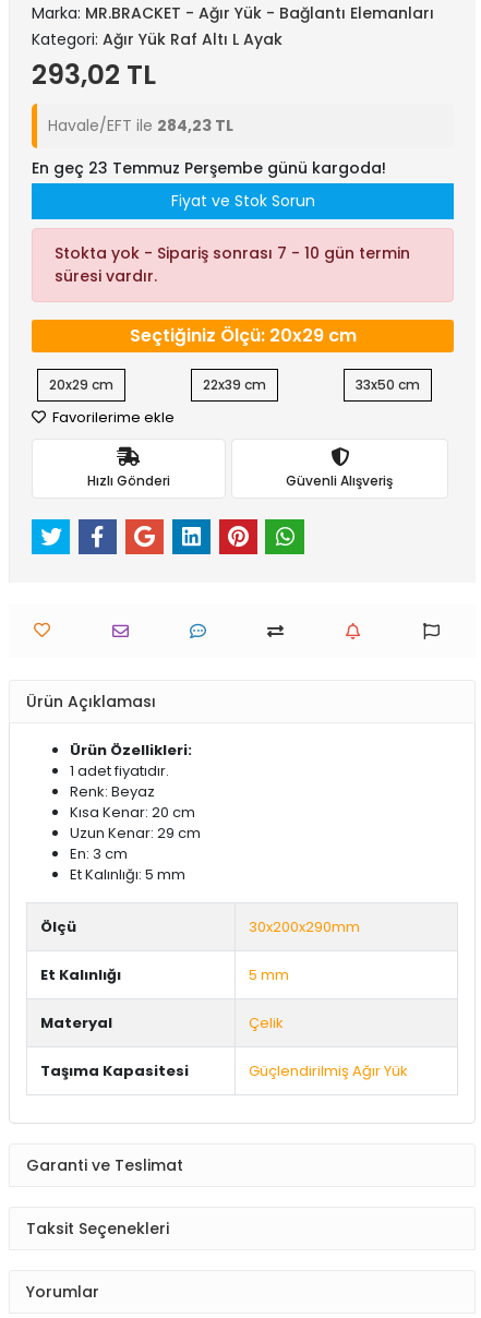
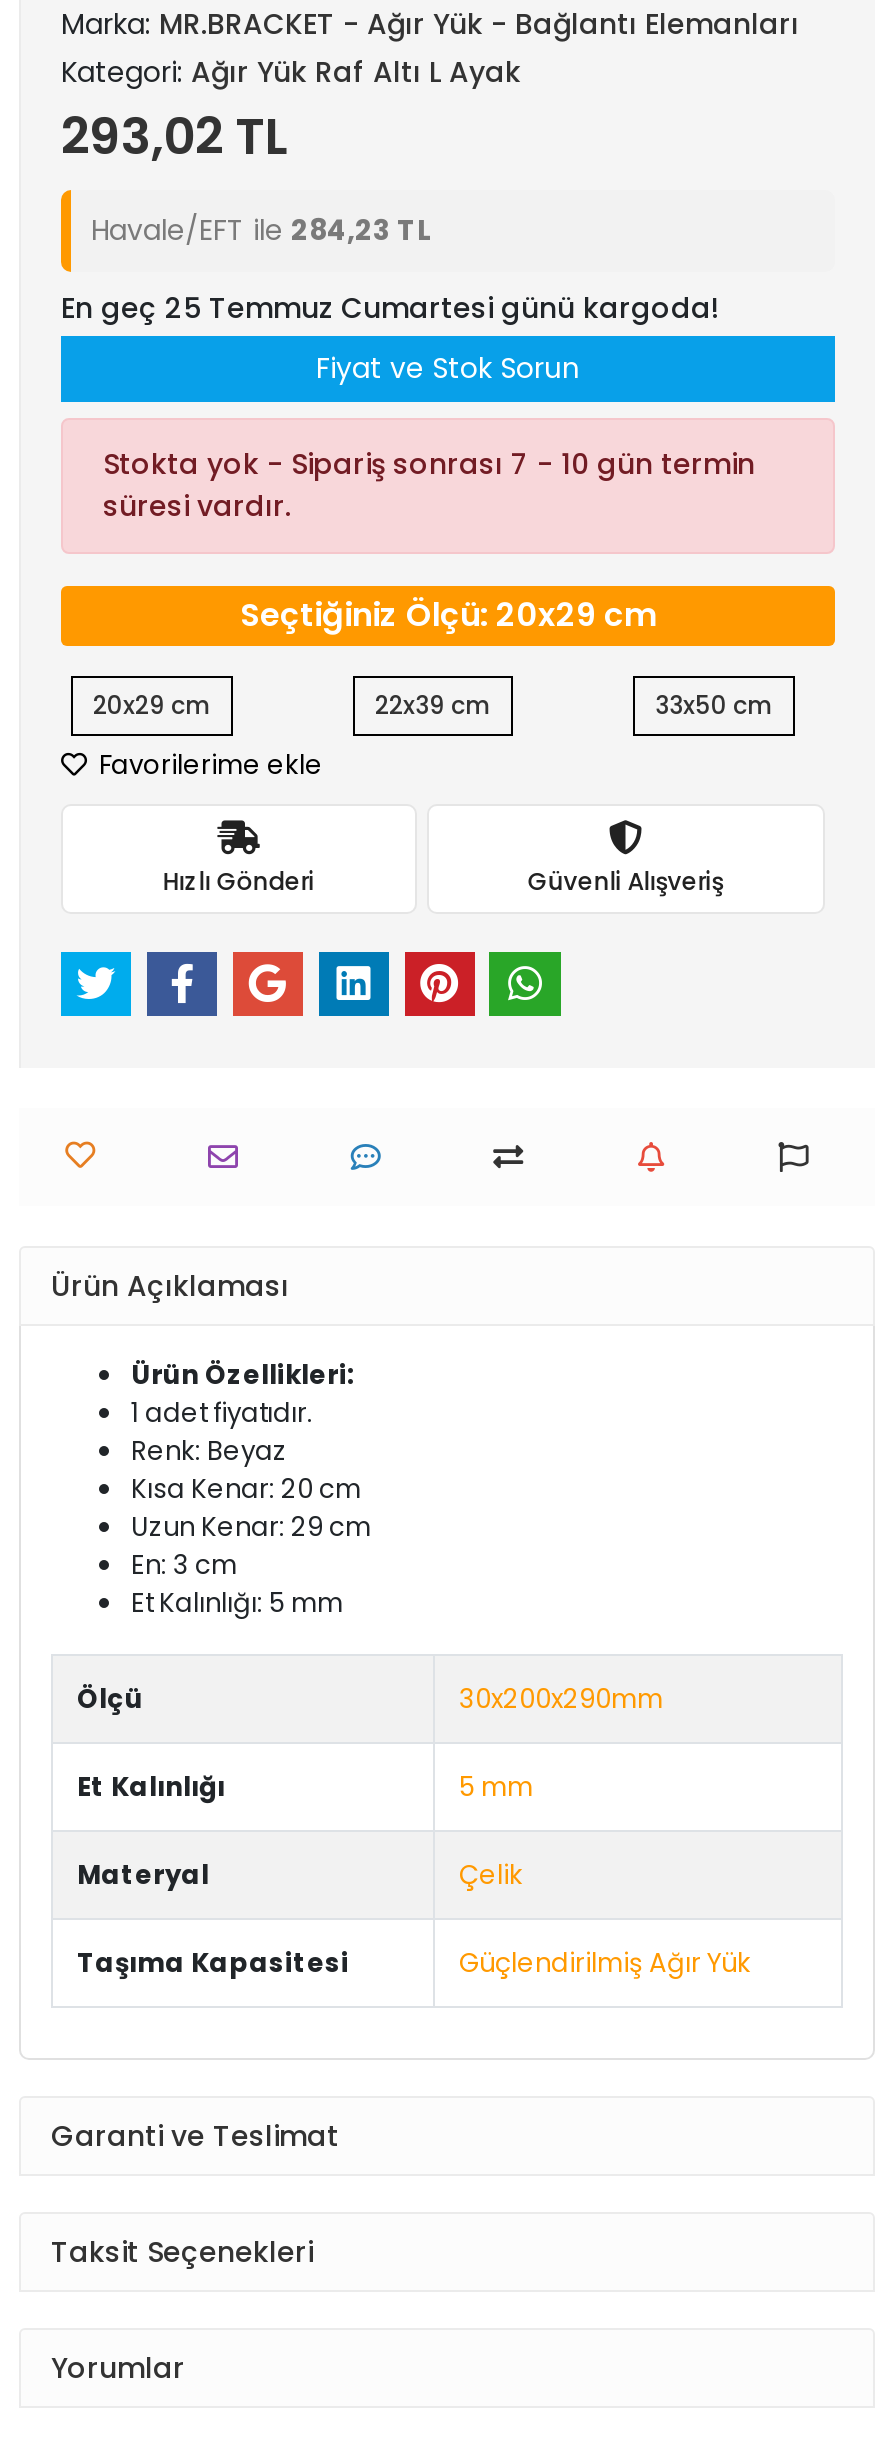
- En geç 23 Temmuz Perşembe günü kargoda!
+ En geç 25 Temmuz Cumartesi günü kargoda!
